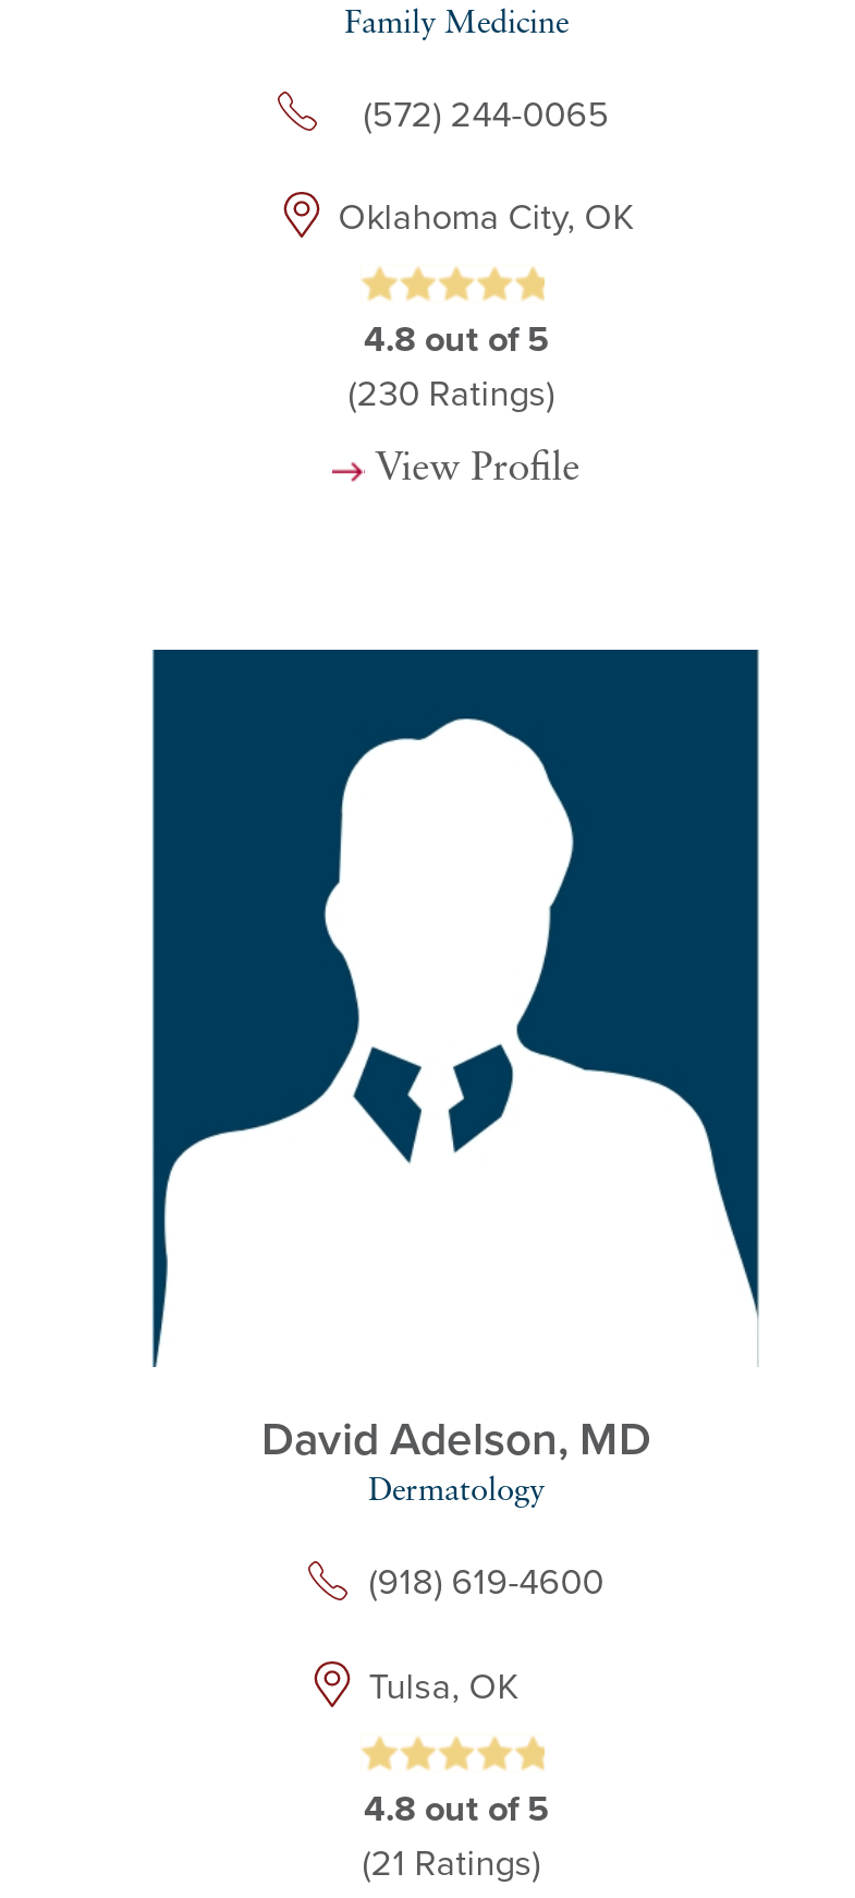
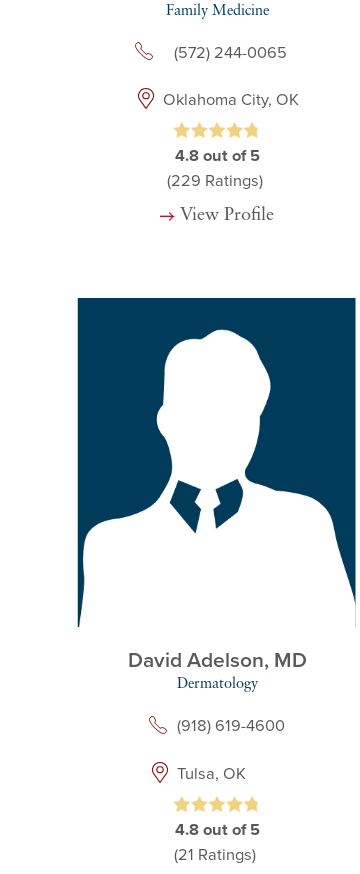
- (230 Ratings)
+ (229 Ratings)
